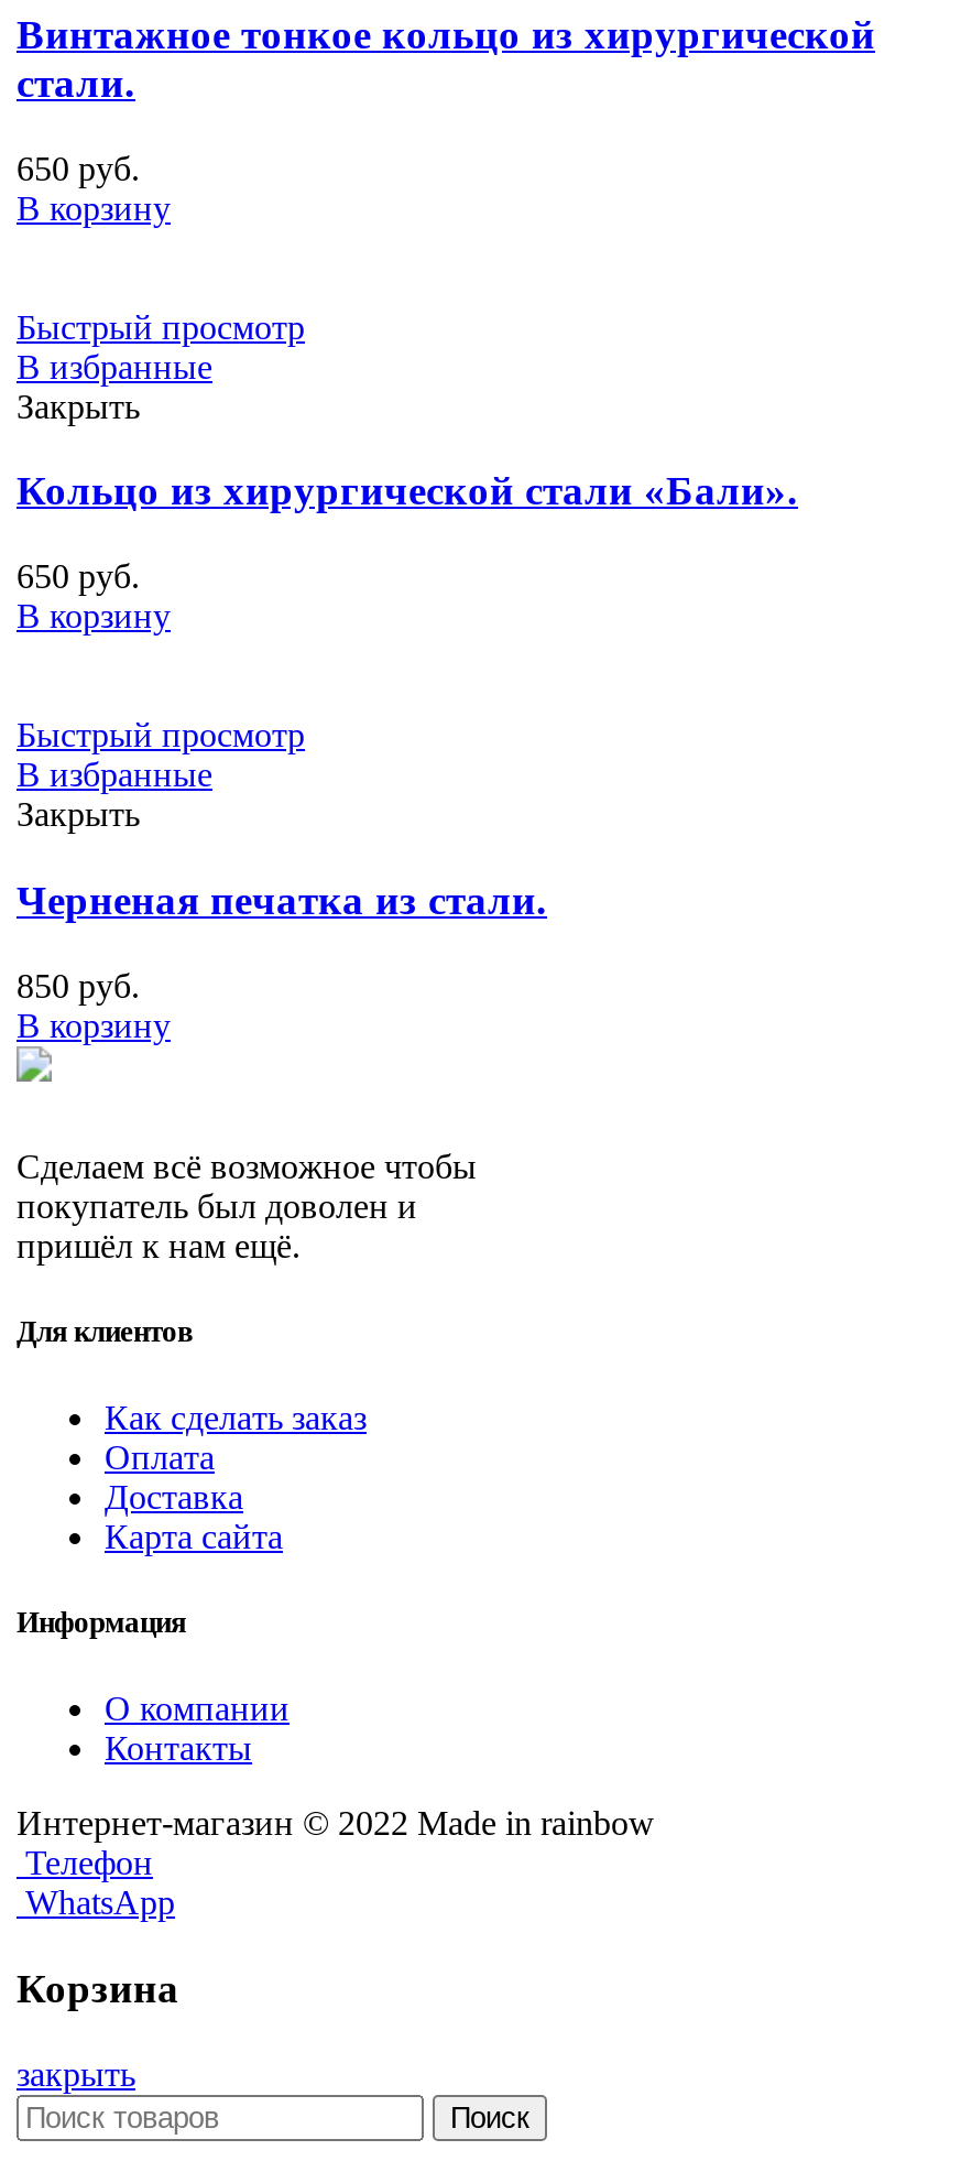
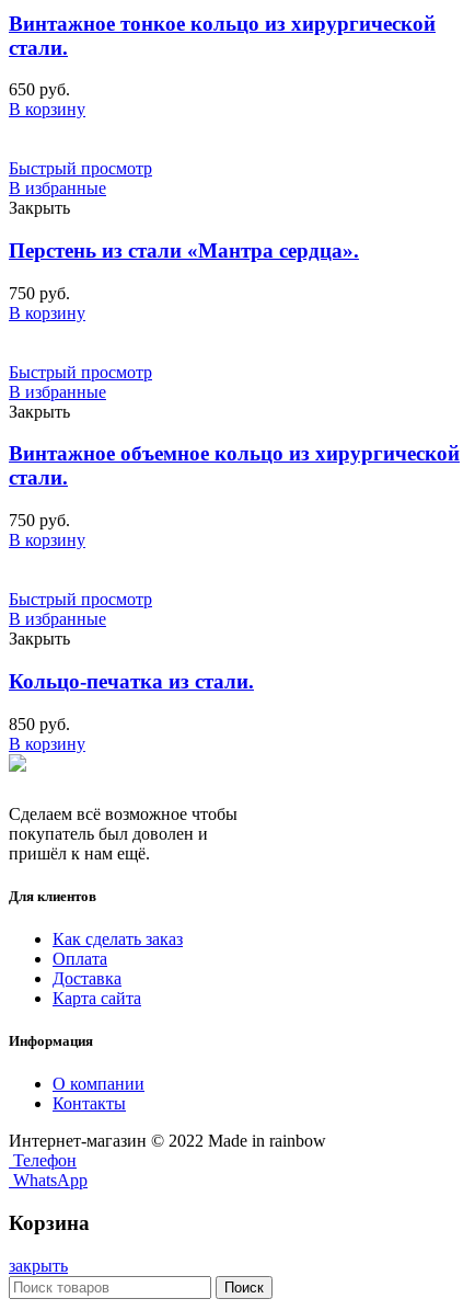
- Кольцо из хирургической стали «Бали».
+ Перстень из стали «Мантра сердца».

- 650 руб.
+ 750 руб.

- Черненая печатка из стали.
+ Винтажное объемное кольцо из хирургической
+ стали.
+ 750 руб.
+ В корзину
+ Быстрый просмотр
+ В избранные
+ Закрыть
+ Кольцо-печатка из стали.
